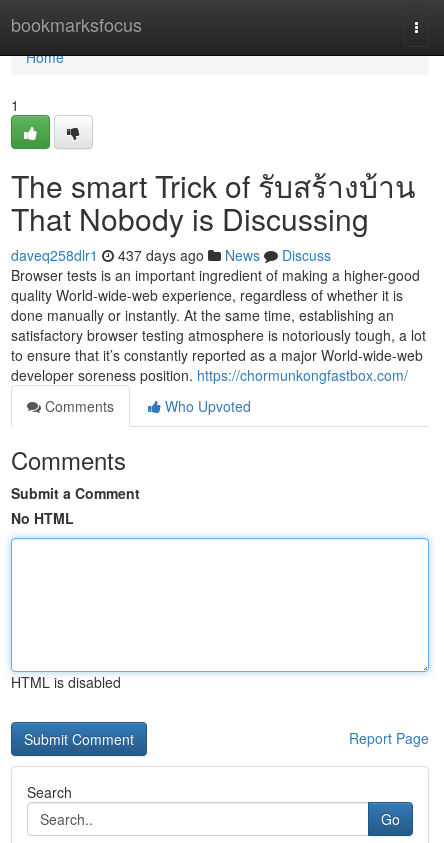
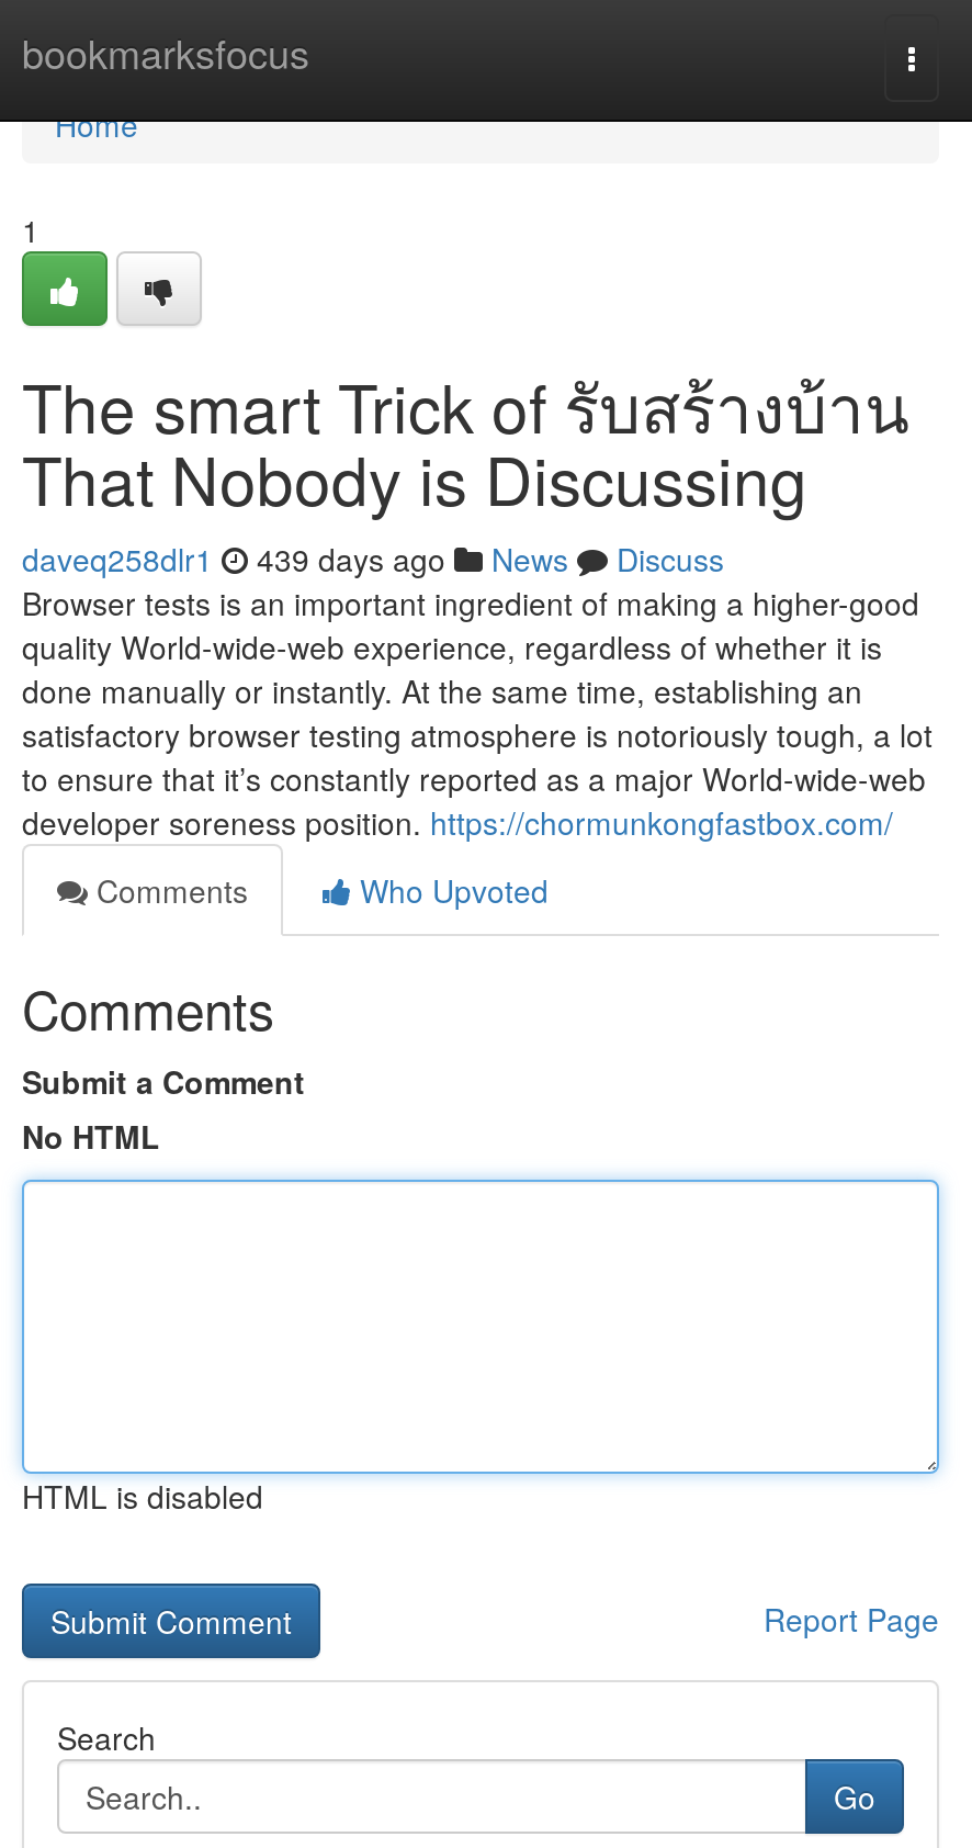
- daveq258dlr1 437 days ago News Discuss
+ daveq258dlr1 439 days ago News Discuss
